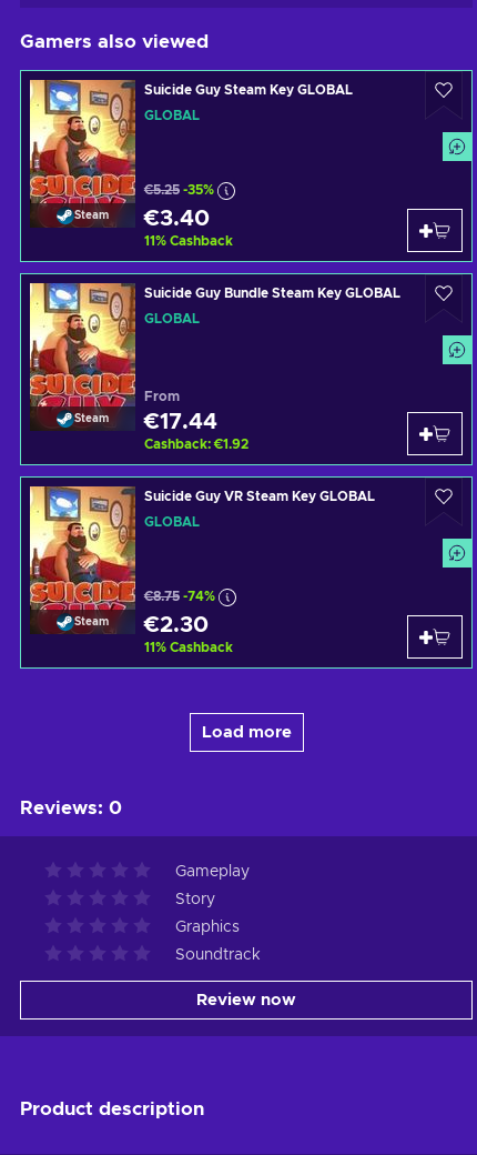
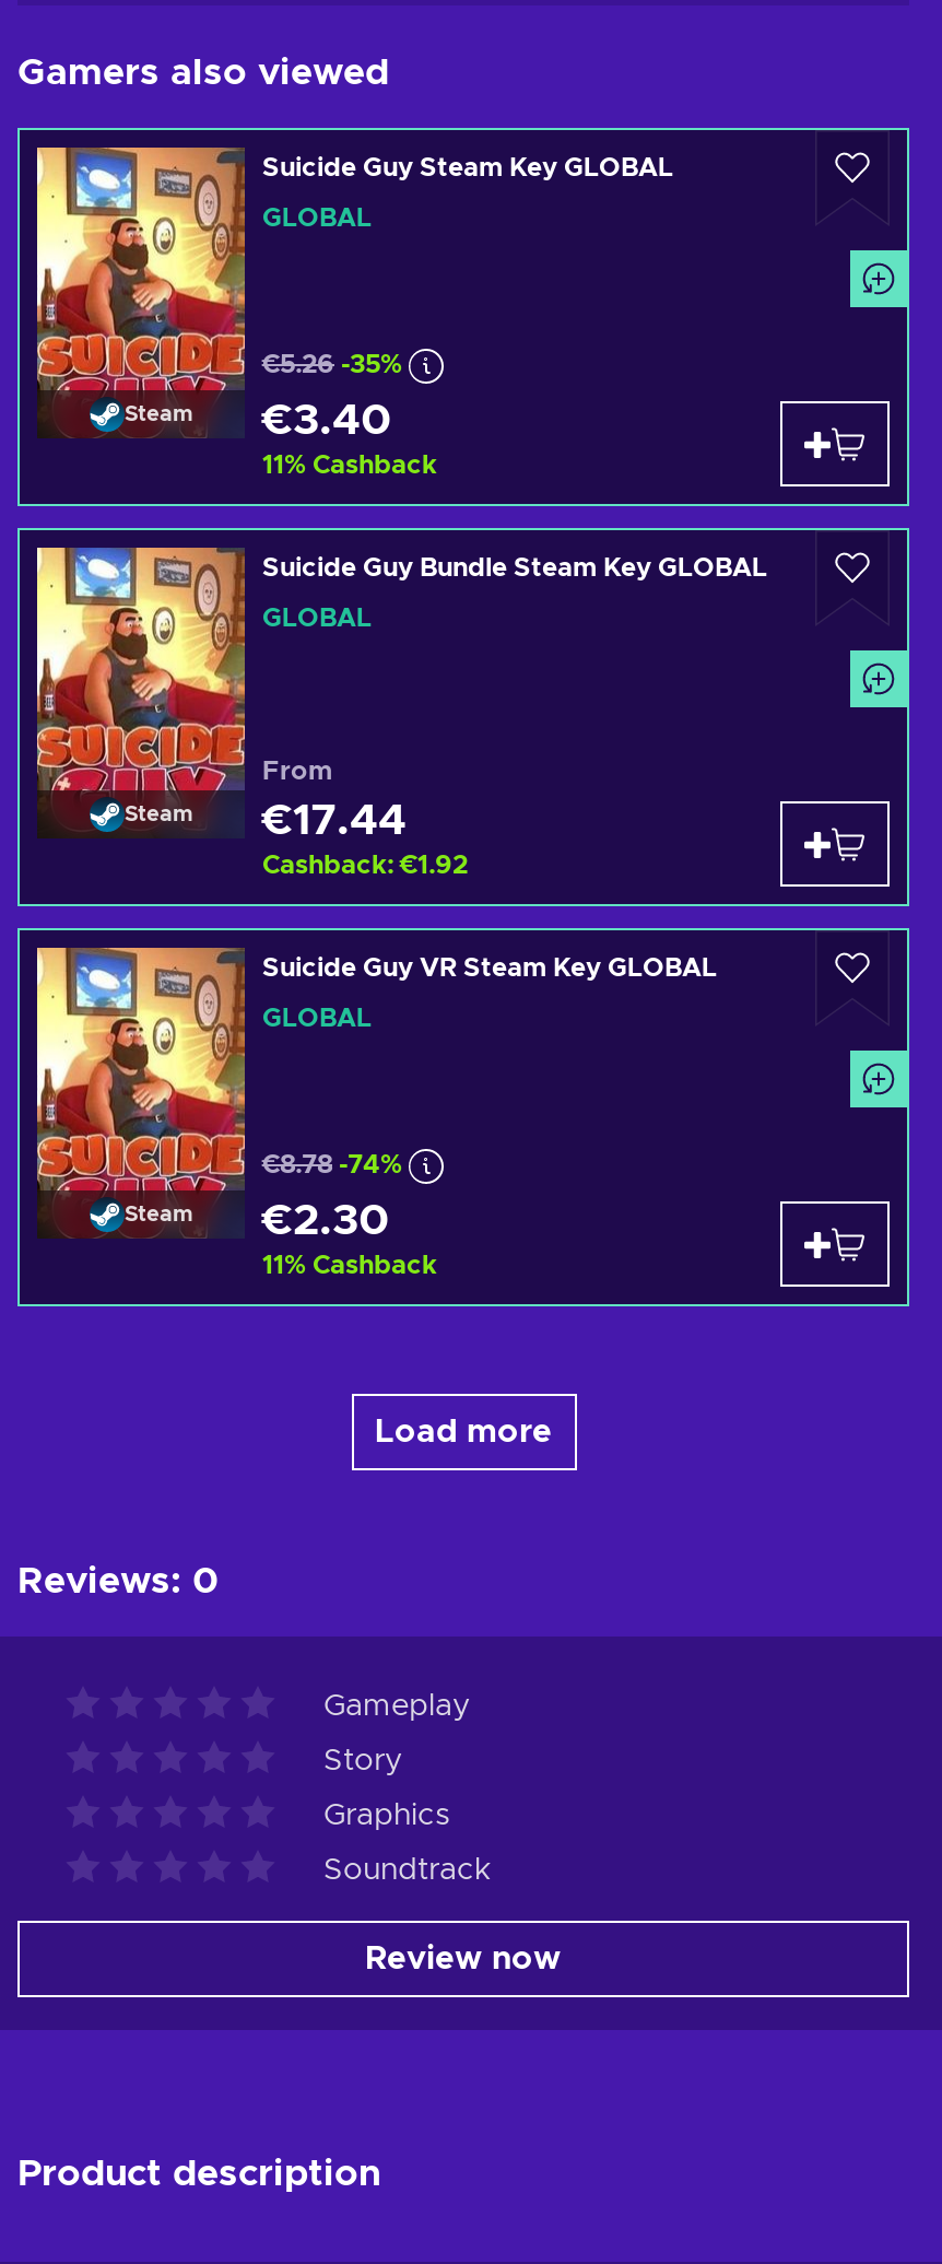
- €5.25 -35%
+ €5.26 -35%

- €8.75 -74%
+ €8.78 -74%
